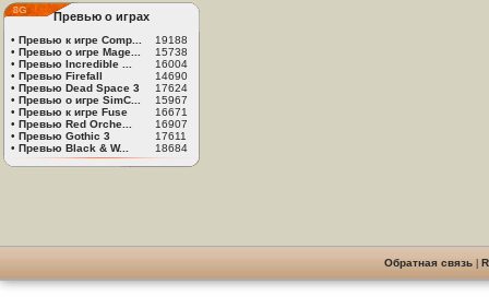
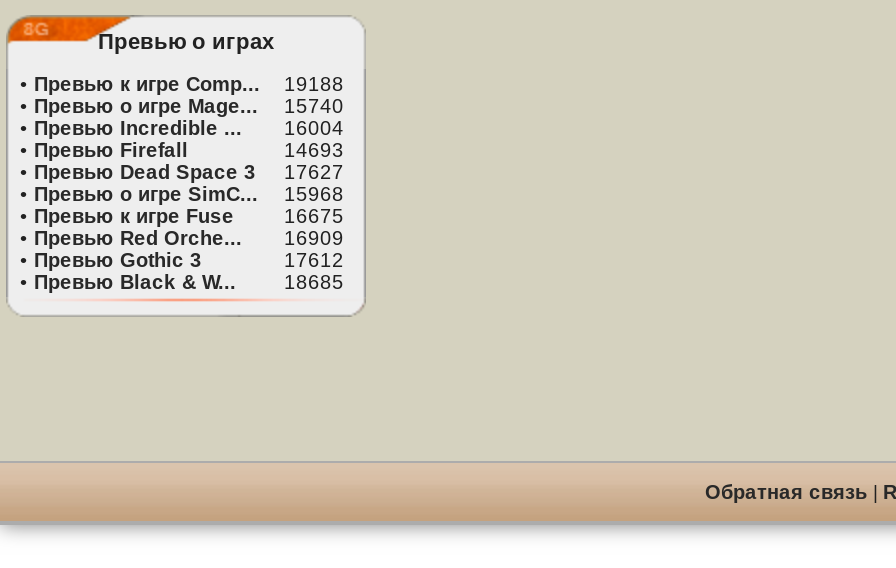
- • Превью о игре Mage... 15738
+ • Превью о игре Mage... 15740

- 14690
+ 14693

- • Превью Dead Space 3 17624
+ • Превью Dead Space 3 17627

- 15967
+ 15968

- 16671
+ 16675

- • Превью Red Orche... 16907
+ • Превью Red Orche... 16909

- 17611
+ 17612

- 18684
+ 18685
